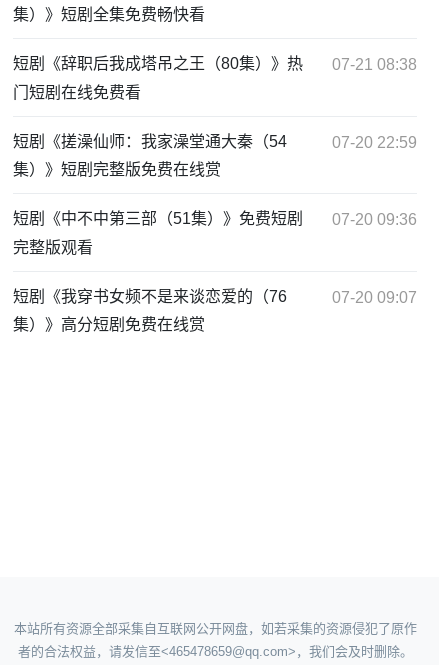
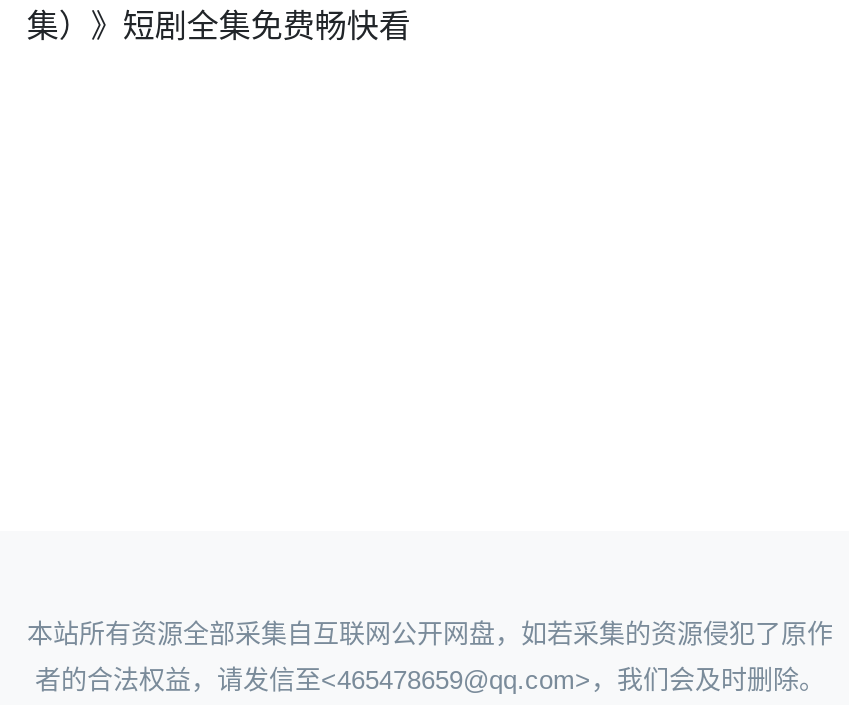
- 短剧《辞职后我成塔吊之王（80集）》热
- 门短剧在线免费看

- 07-21 08:38

- 短剧《搓澡仙师：我家澡堂通大秦（54
- 集）》短剧完整版免费在线赏

- 07-20 22:59

- 短剧《中不中第三部（51集）》免费短剧
- 完整版观看

- 07-20 09:36

- 短剧《我穿书女频不是来谈恋爱的（76
- 集）》高分短剧免费在线赏

- 07-20 09:07
